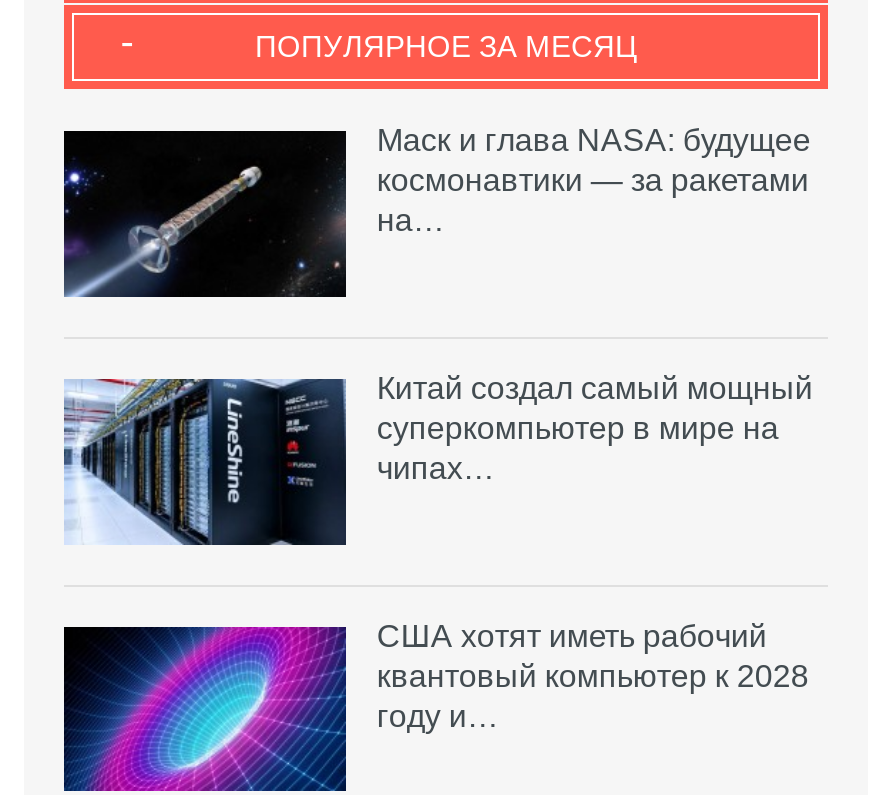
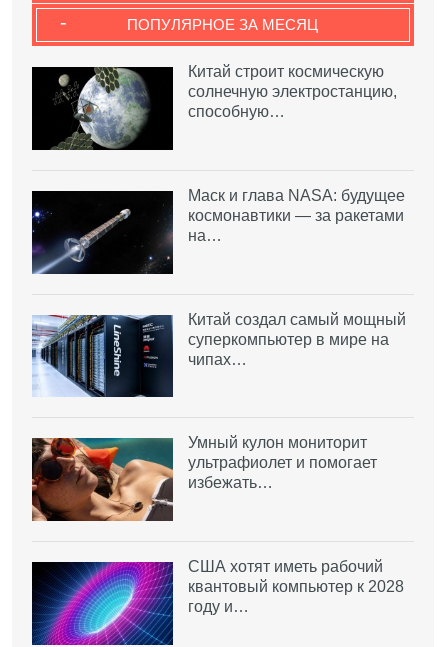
+ [image]
+ Китай строит космическую
+ солнечную электростанцию,
+ способную…

+ [image]
+ Умный кулон мониторит
+ ультрафиолет и помогает
+ избежать…
